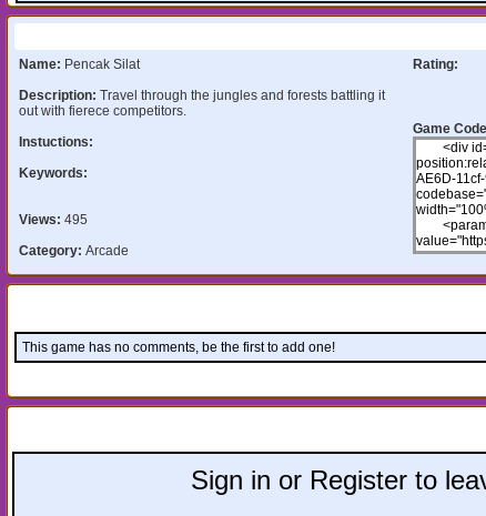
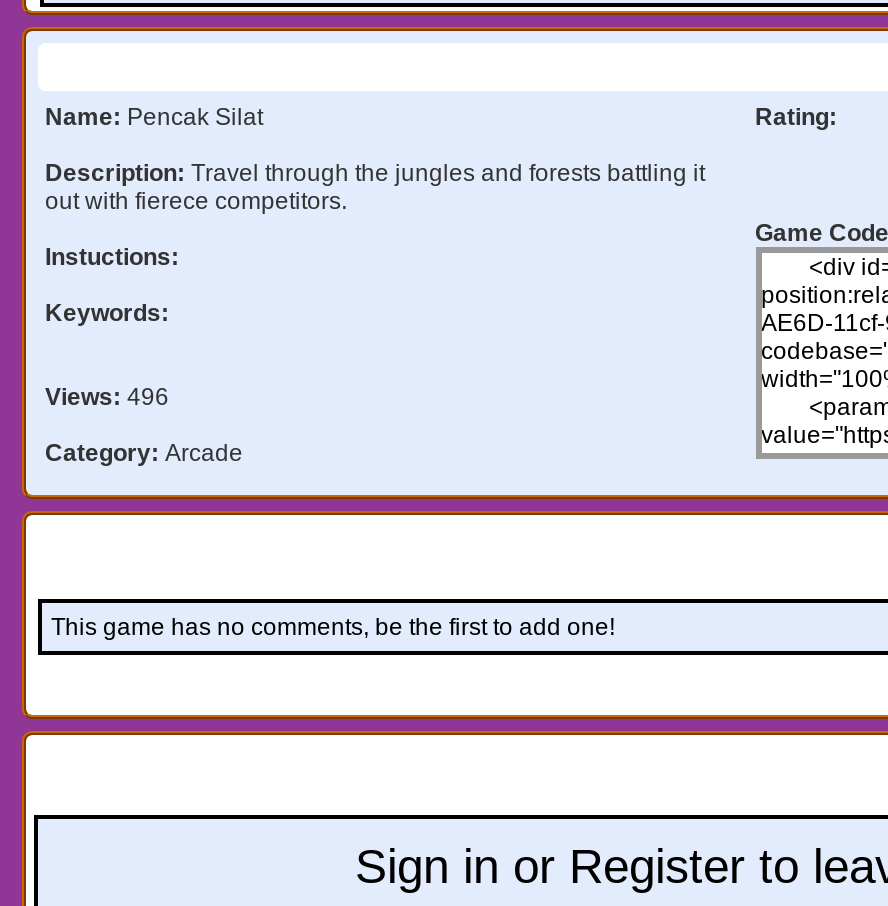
- Views: 495
+ Views: 496
